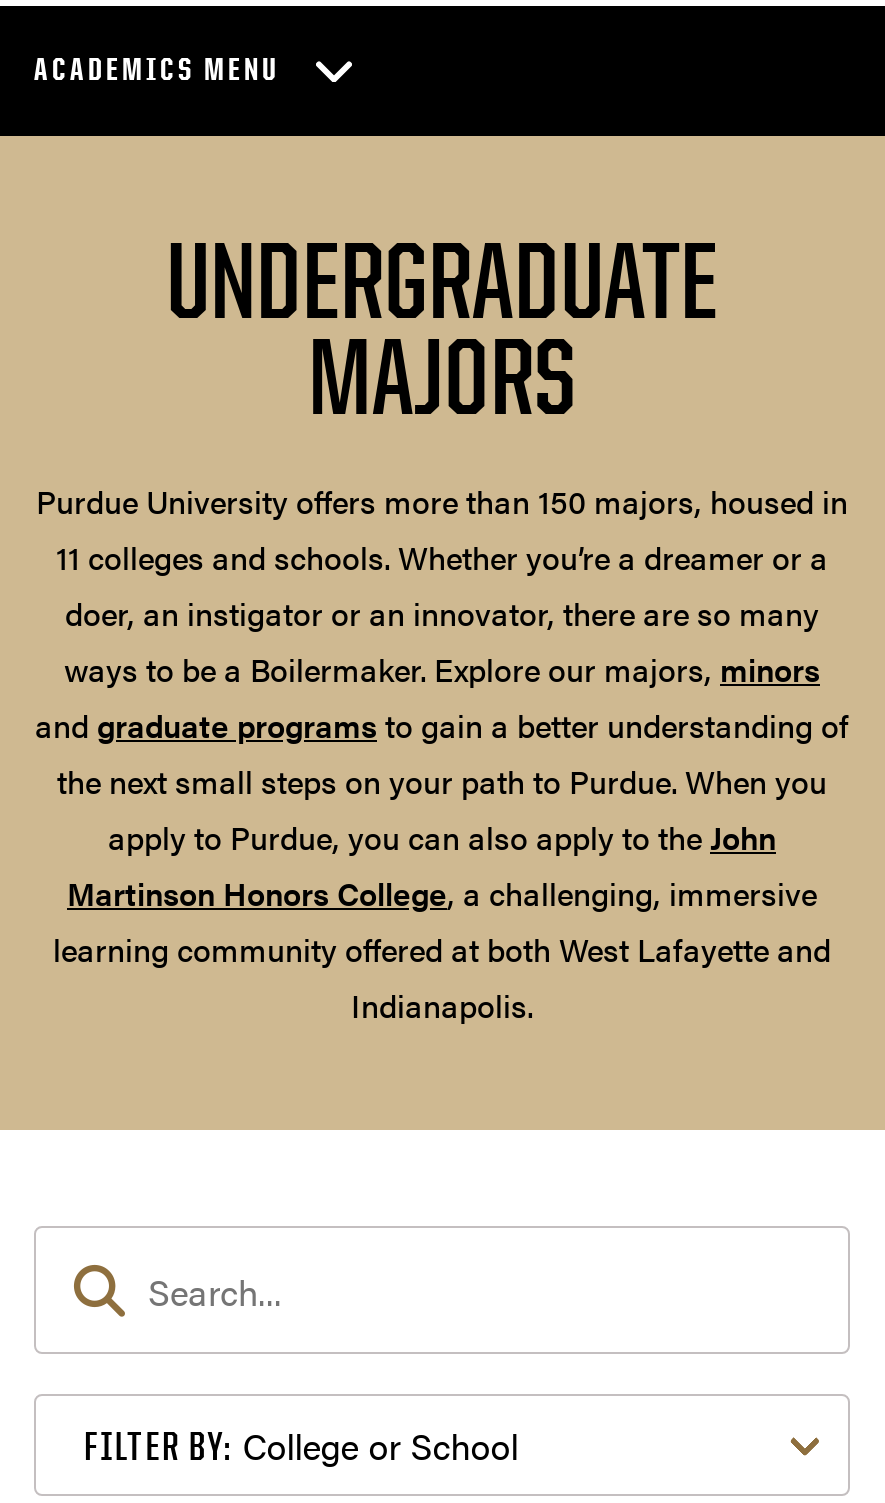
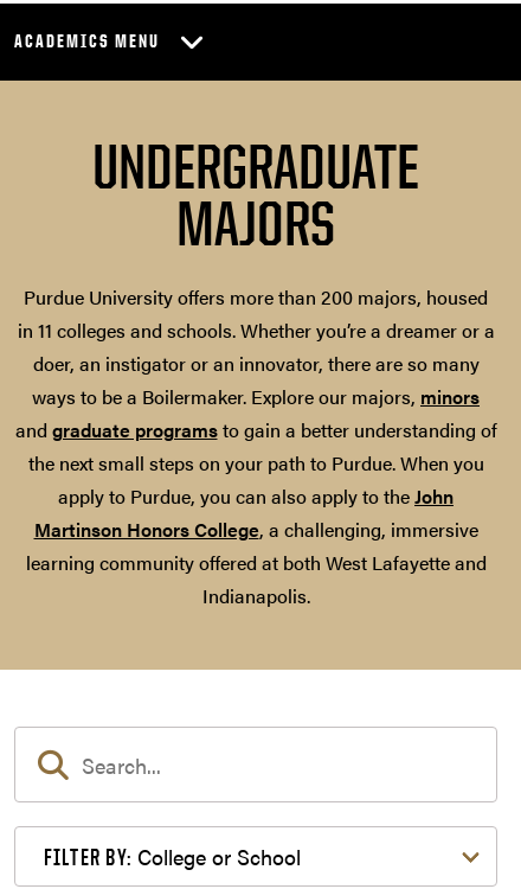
- Purdue University offers more than 150 majors, housed in
- 11 colleges and schools. Whether you’re a dreamer or a
+ Purdue University offers more than 200 majors, housed
+ in 11 colleges and schools. Whether you’re a dreamer or a
